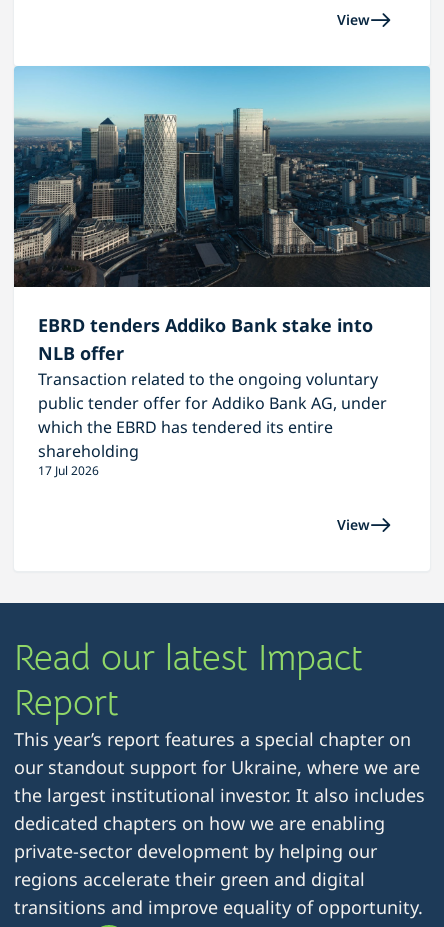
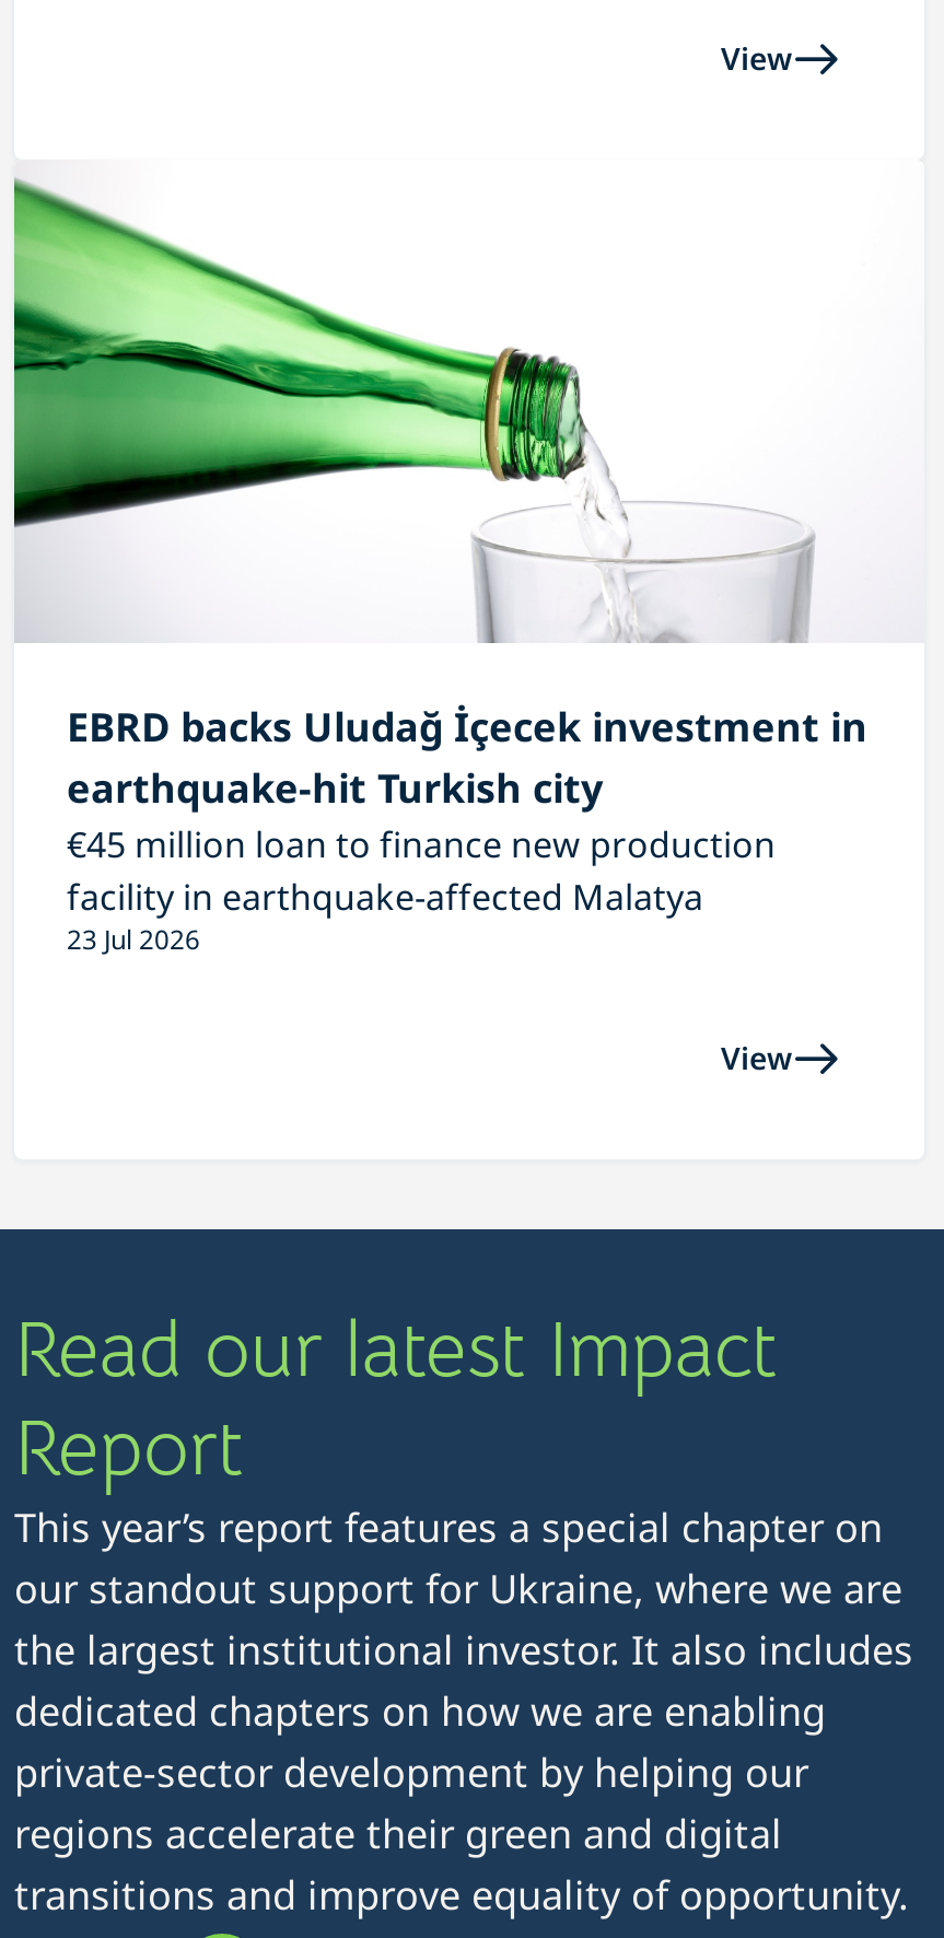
- [image]
- EBRD tenders Addiko Bank stake into
- NLB offer
- Transaction related to the ongoing voluntary
- public tender offer for Addiko Bank AG, under
- which the EBRD has tendered its entire
- shareholding
- 17 Jul 2026
+ [image]
+ EBRD backs Uludağ İçecek investment in
+ earthquake-hit Turkish city
+ €45 million loan to finance new production
+ facility in earthquake-affected Malatya
+ 23 Jul 2026
